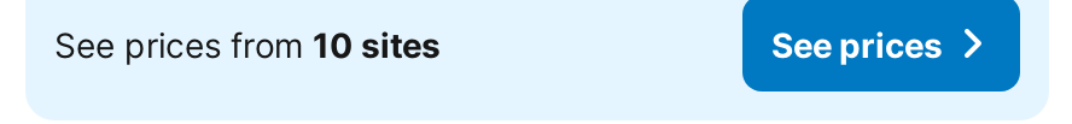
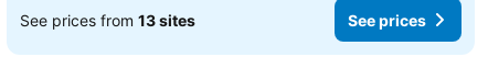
- See prices from 10 sites
+ See prices from 13 sites
